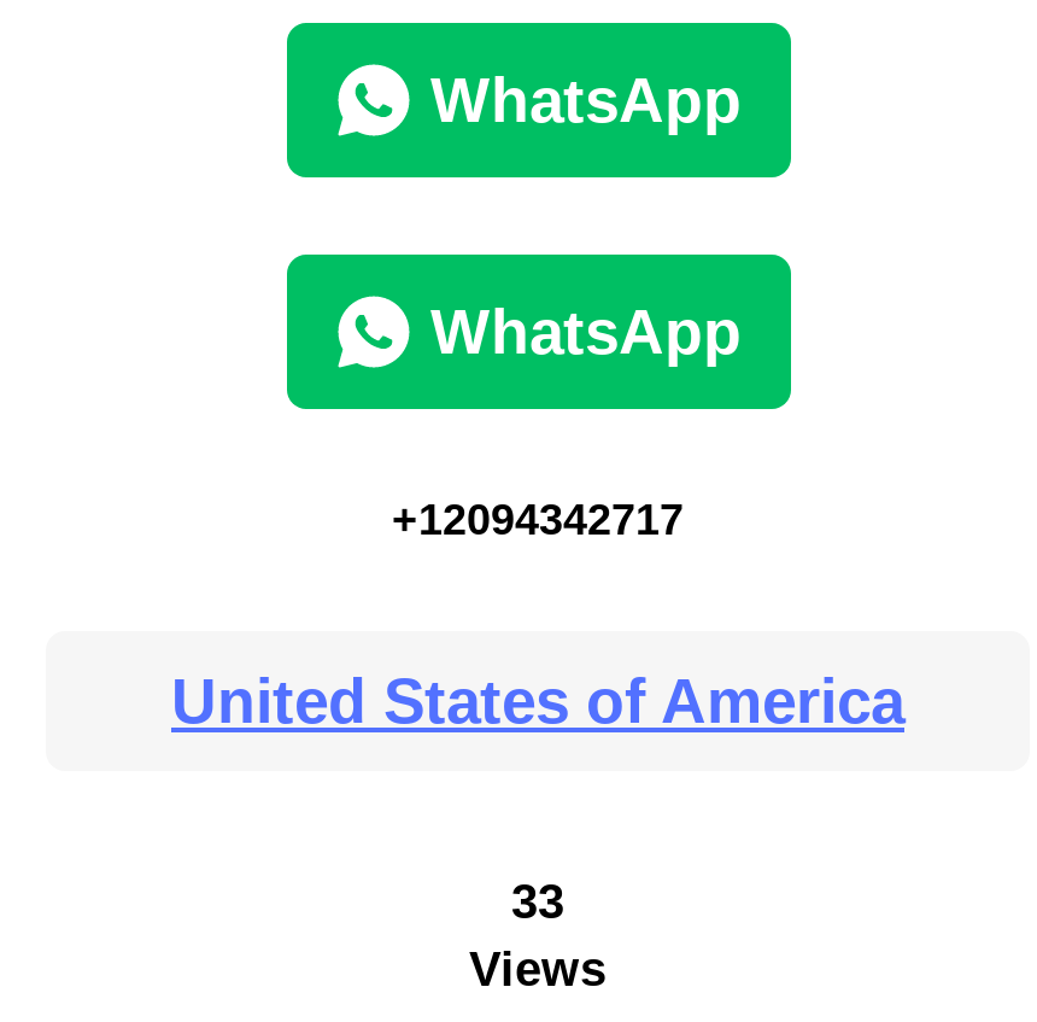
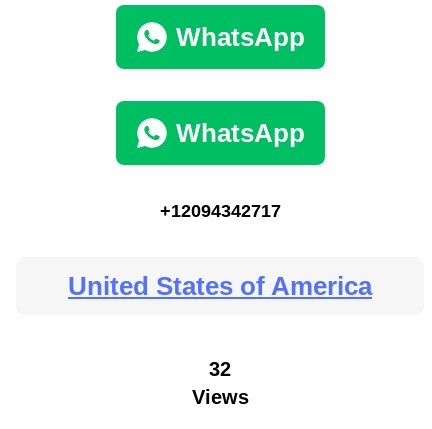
- 33
+ 32
